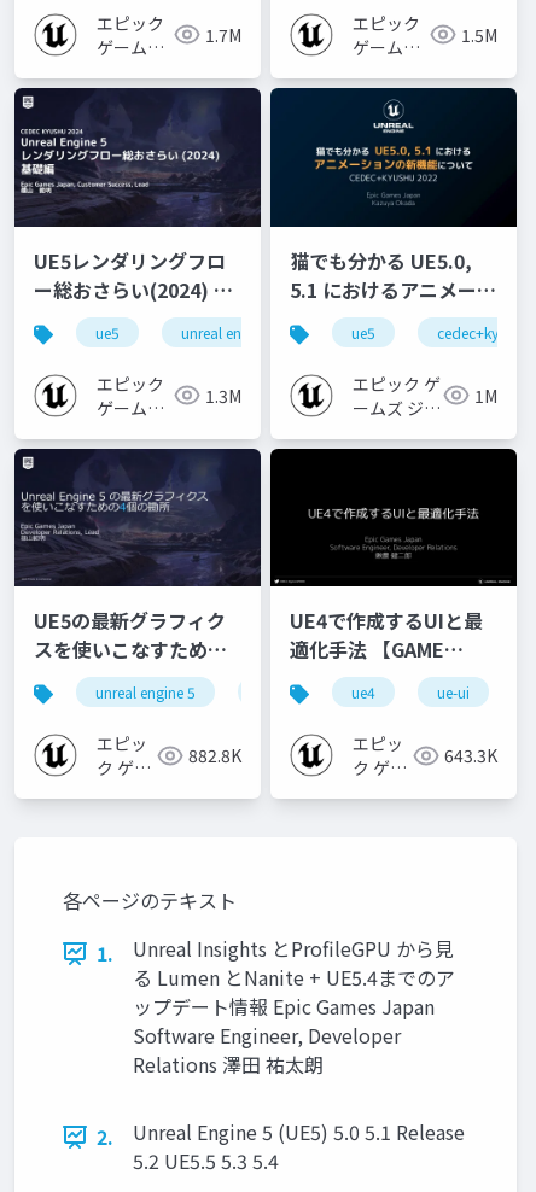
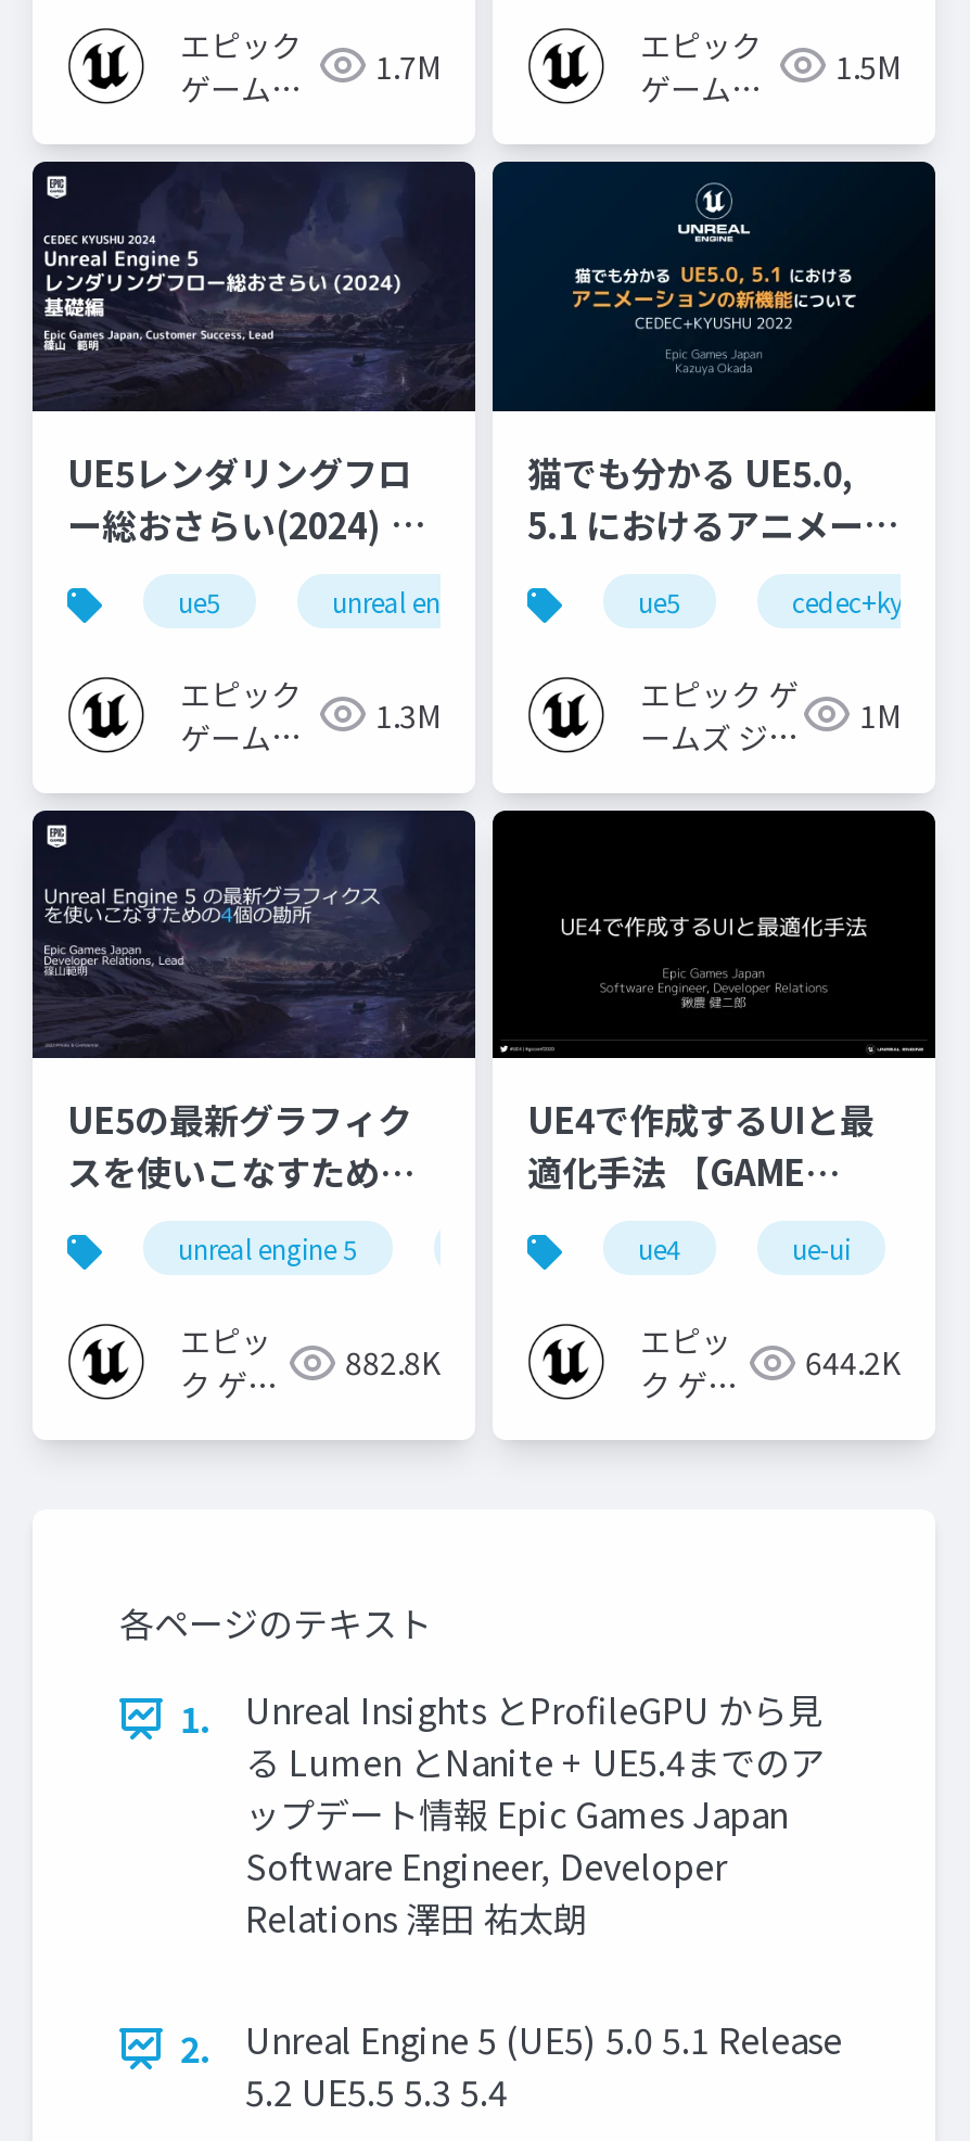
- 643.3K
+ 644.2K
